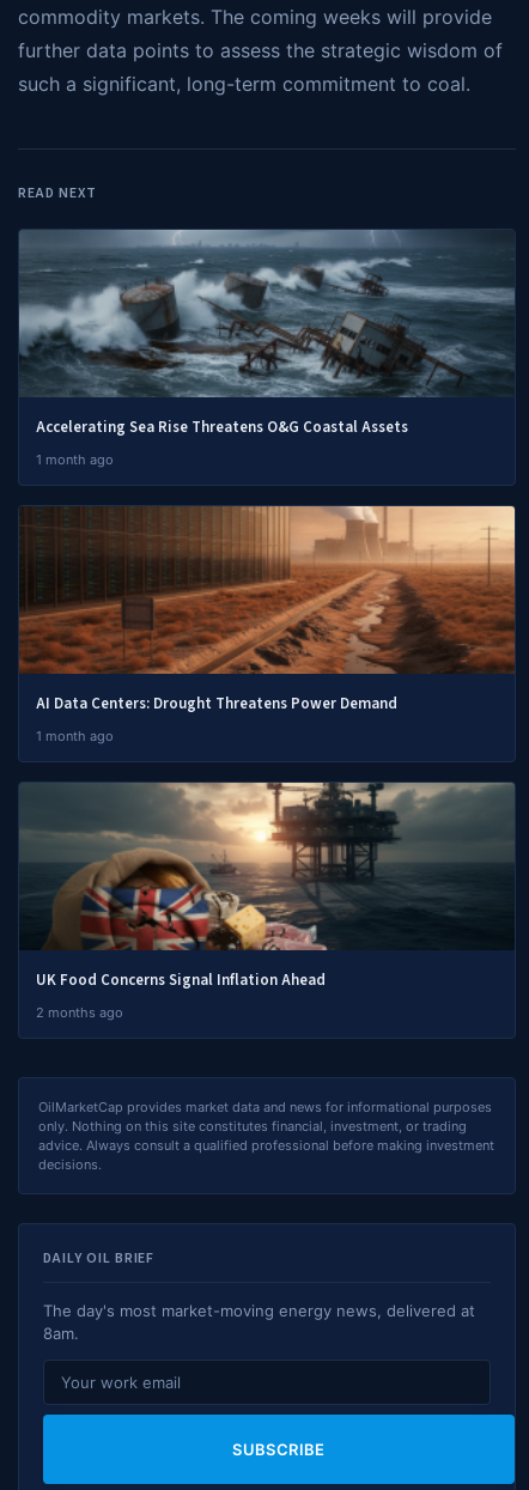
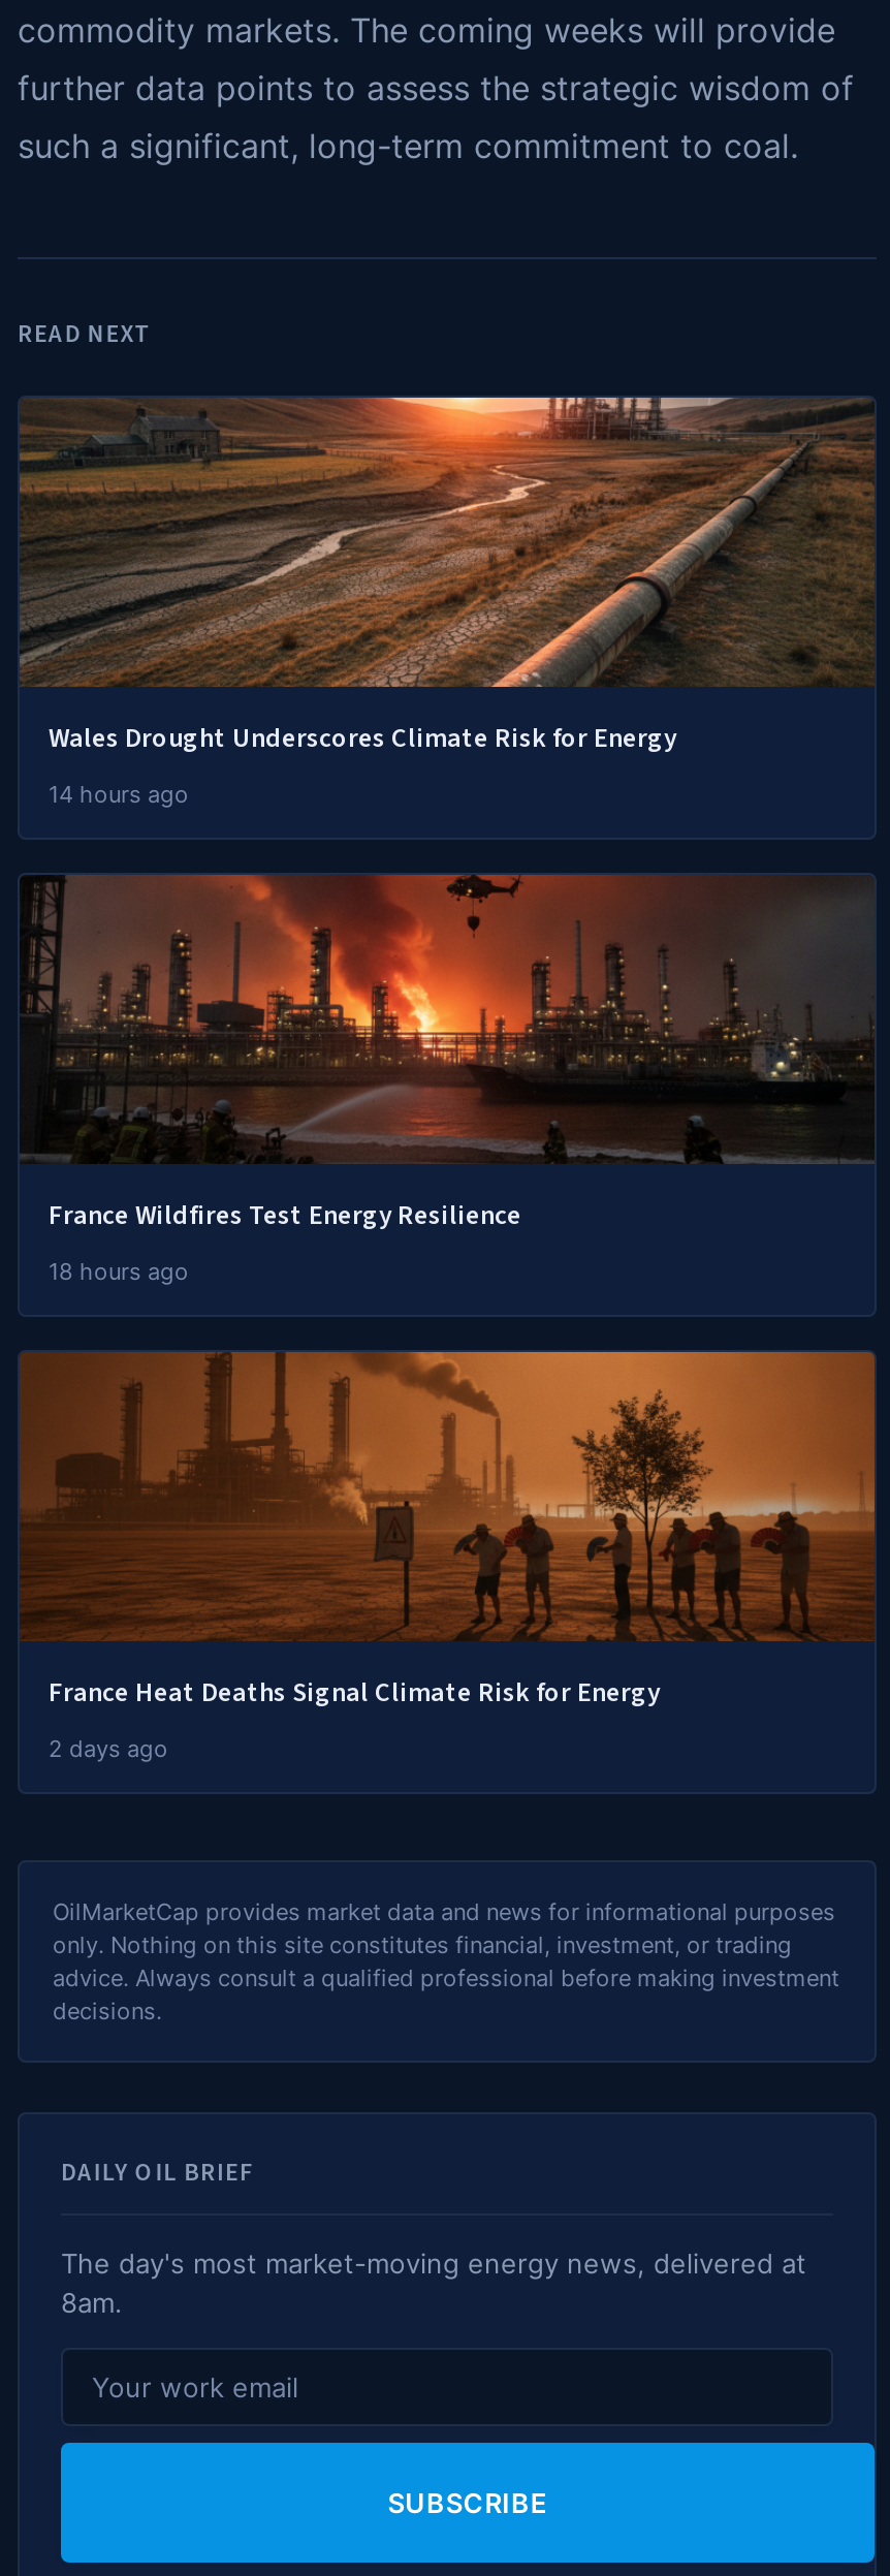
- [image]
- Accelerating Sea Rise Threatens O&G Coastal Assets
+ [image]
+ Wales Drought Underscores Climate Risk for Energy

- 1 month ago
+ 14 hours ago

- [image]
- AI Data Centers: Drought Threatens Power Demand
+ [image]
+ France Wildfires Test Energy Resilience

- 1 month ago
+ 18 hours ago

- [image]
- UK Food Concerns Signal Inflation Ahead
+ [image]
+ France Heat Deaths Signal Climate Risk for Energy

- 2 months ago
+ 2 days ago
